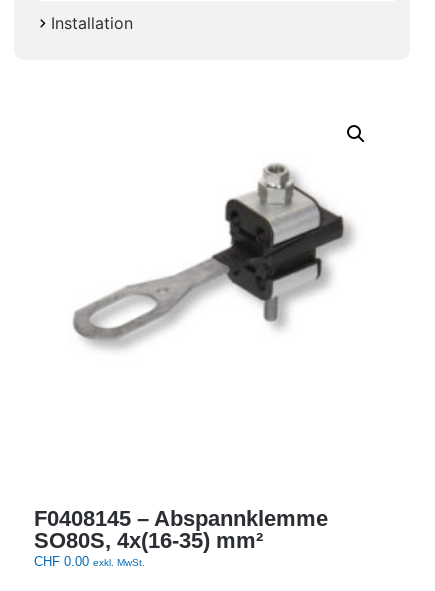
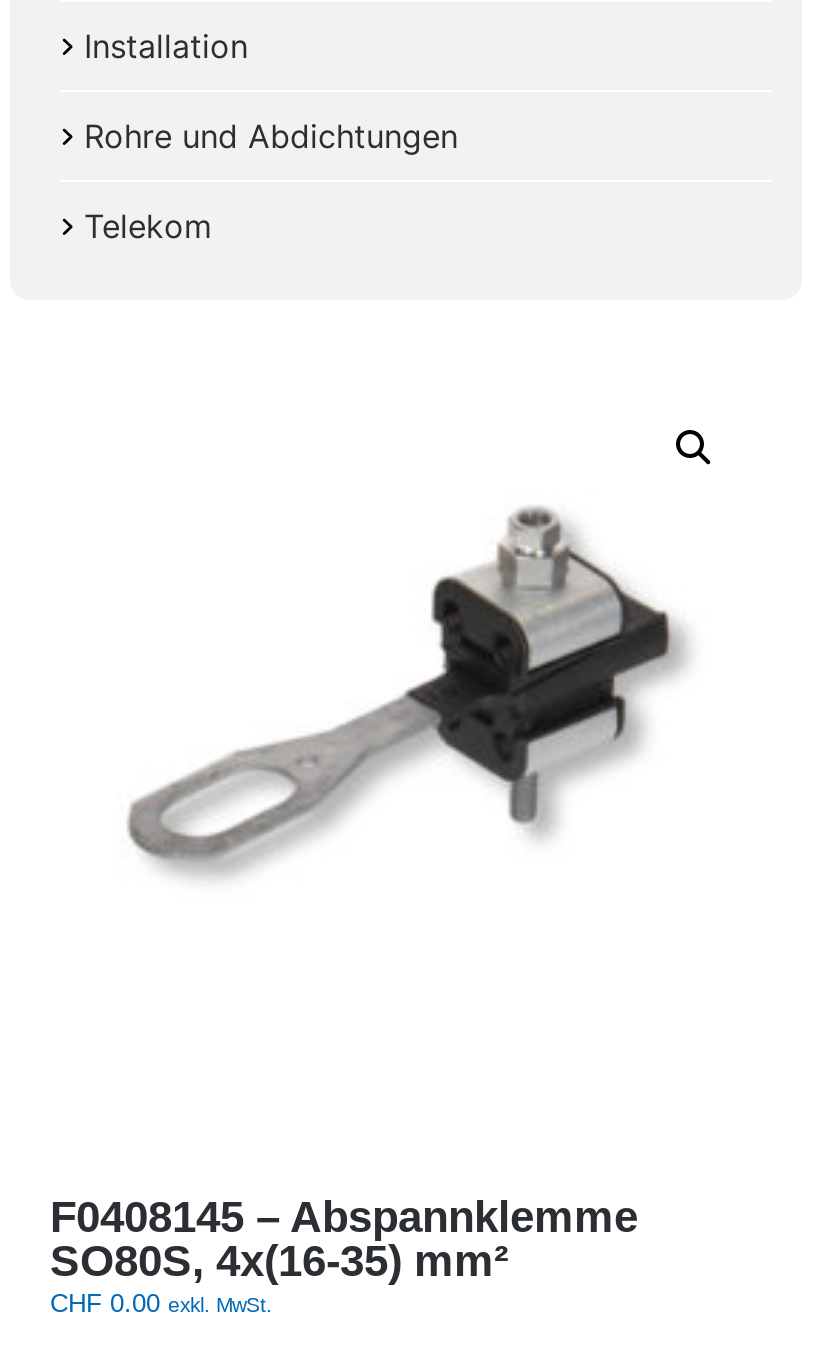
+ Rohre und Abdichtungen
+ Telekom
